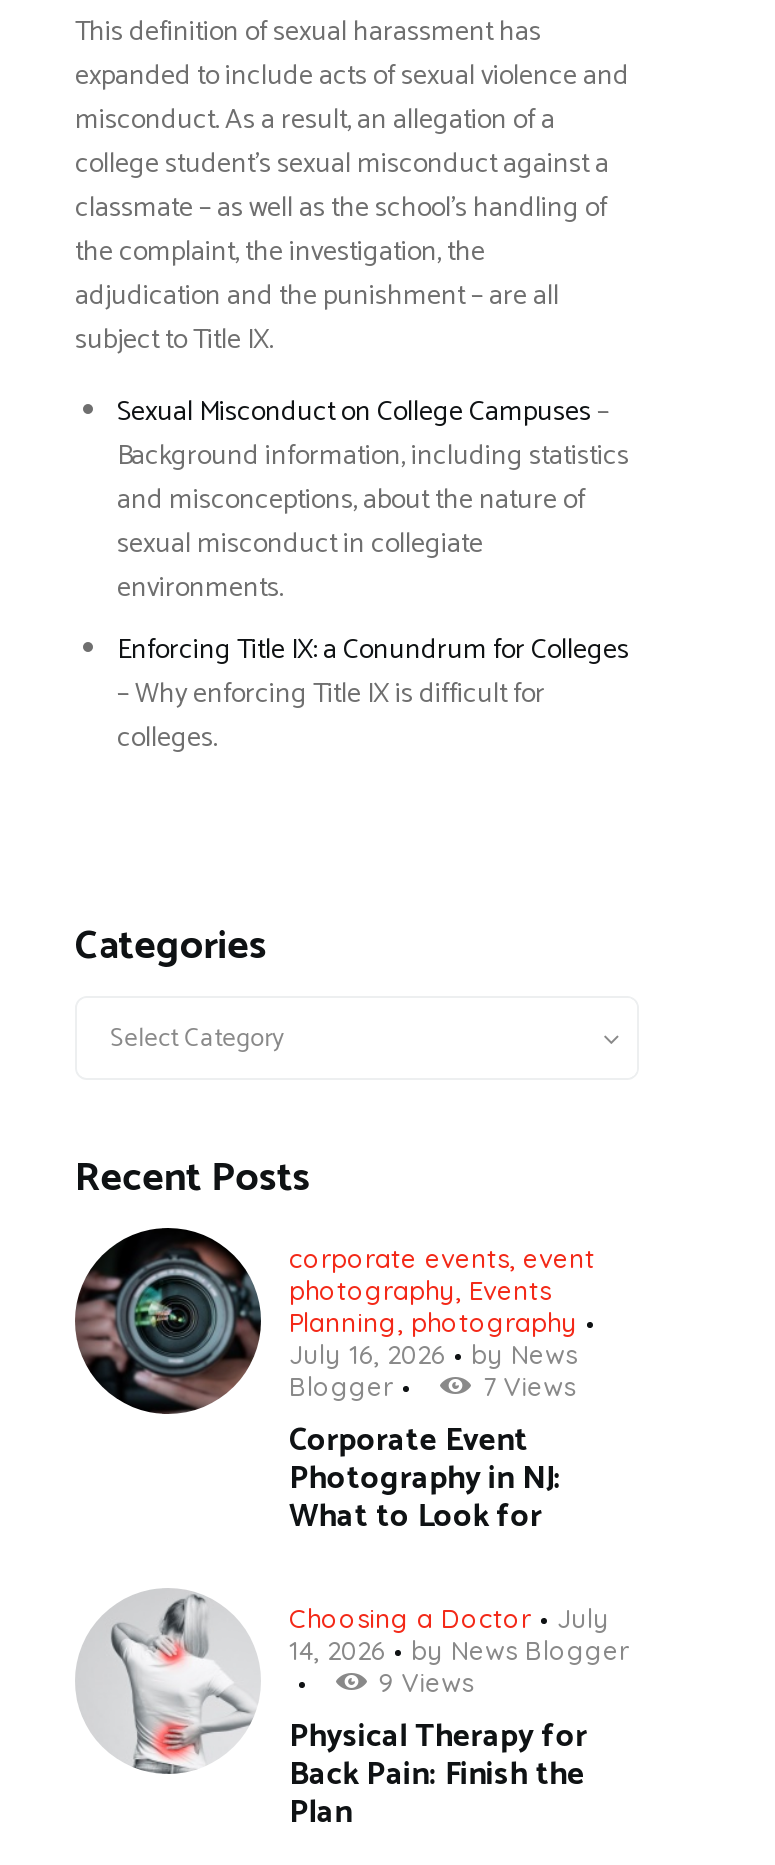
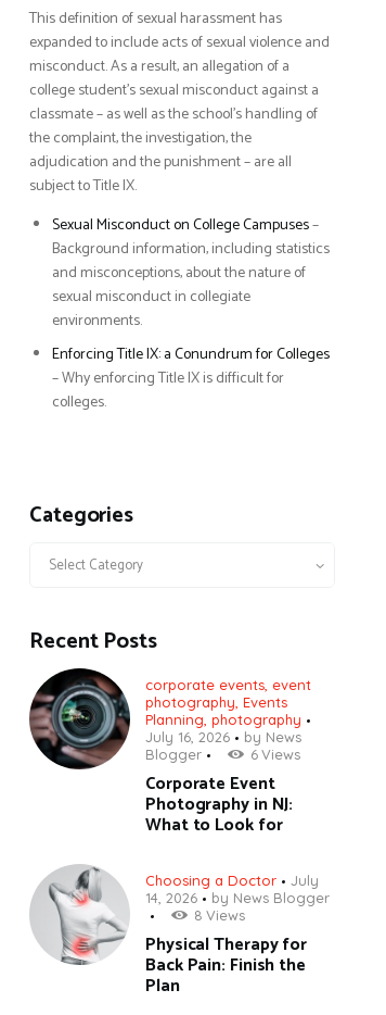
- 7 Views
+ 6 Views

- 9 Views
+ 8 Views
